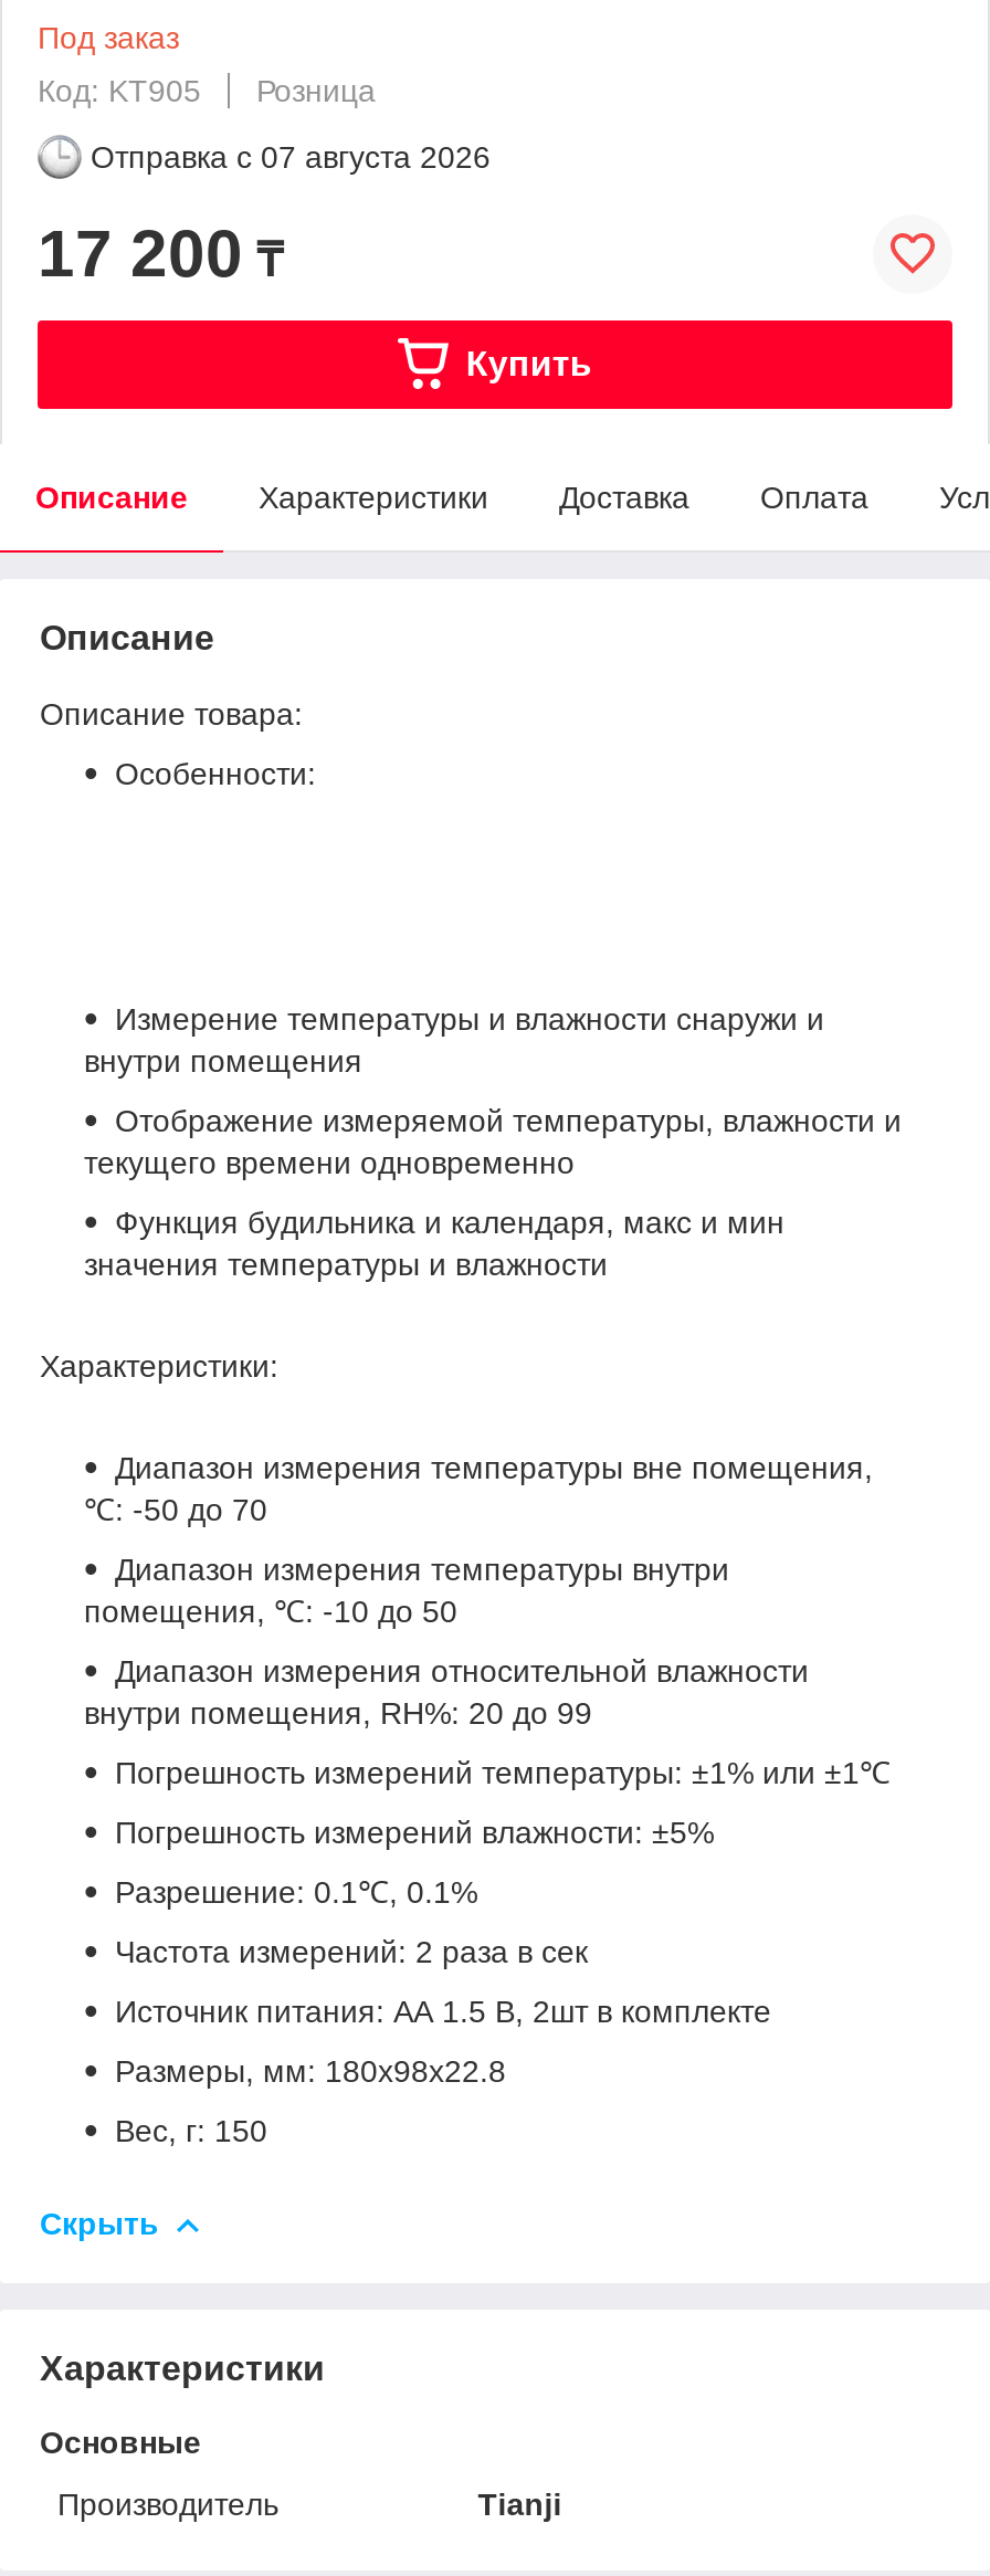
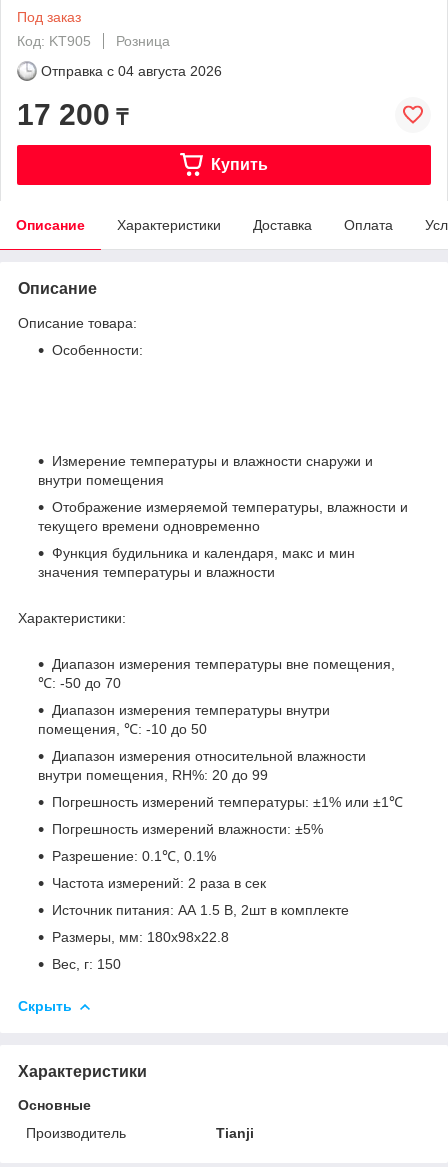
- Отправка с 07 августа 2026
+ Отправка с 04 августа 2026
